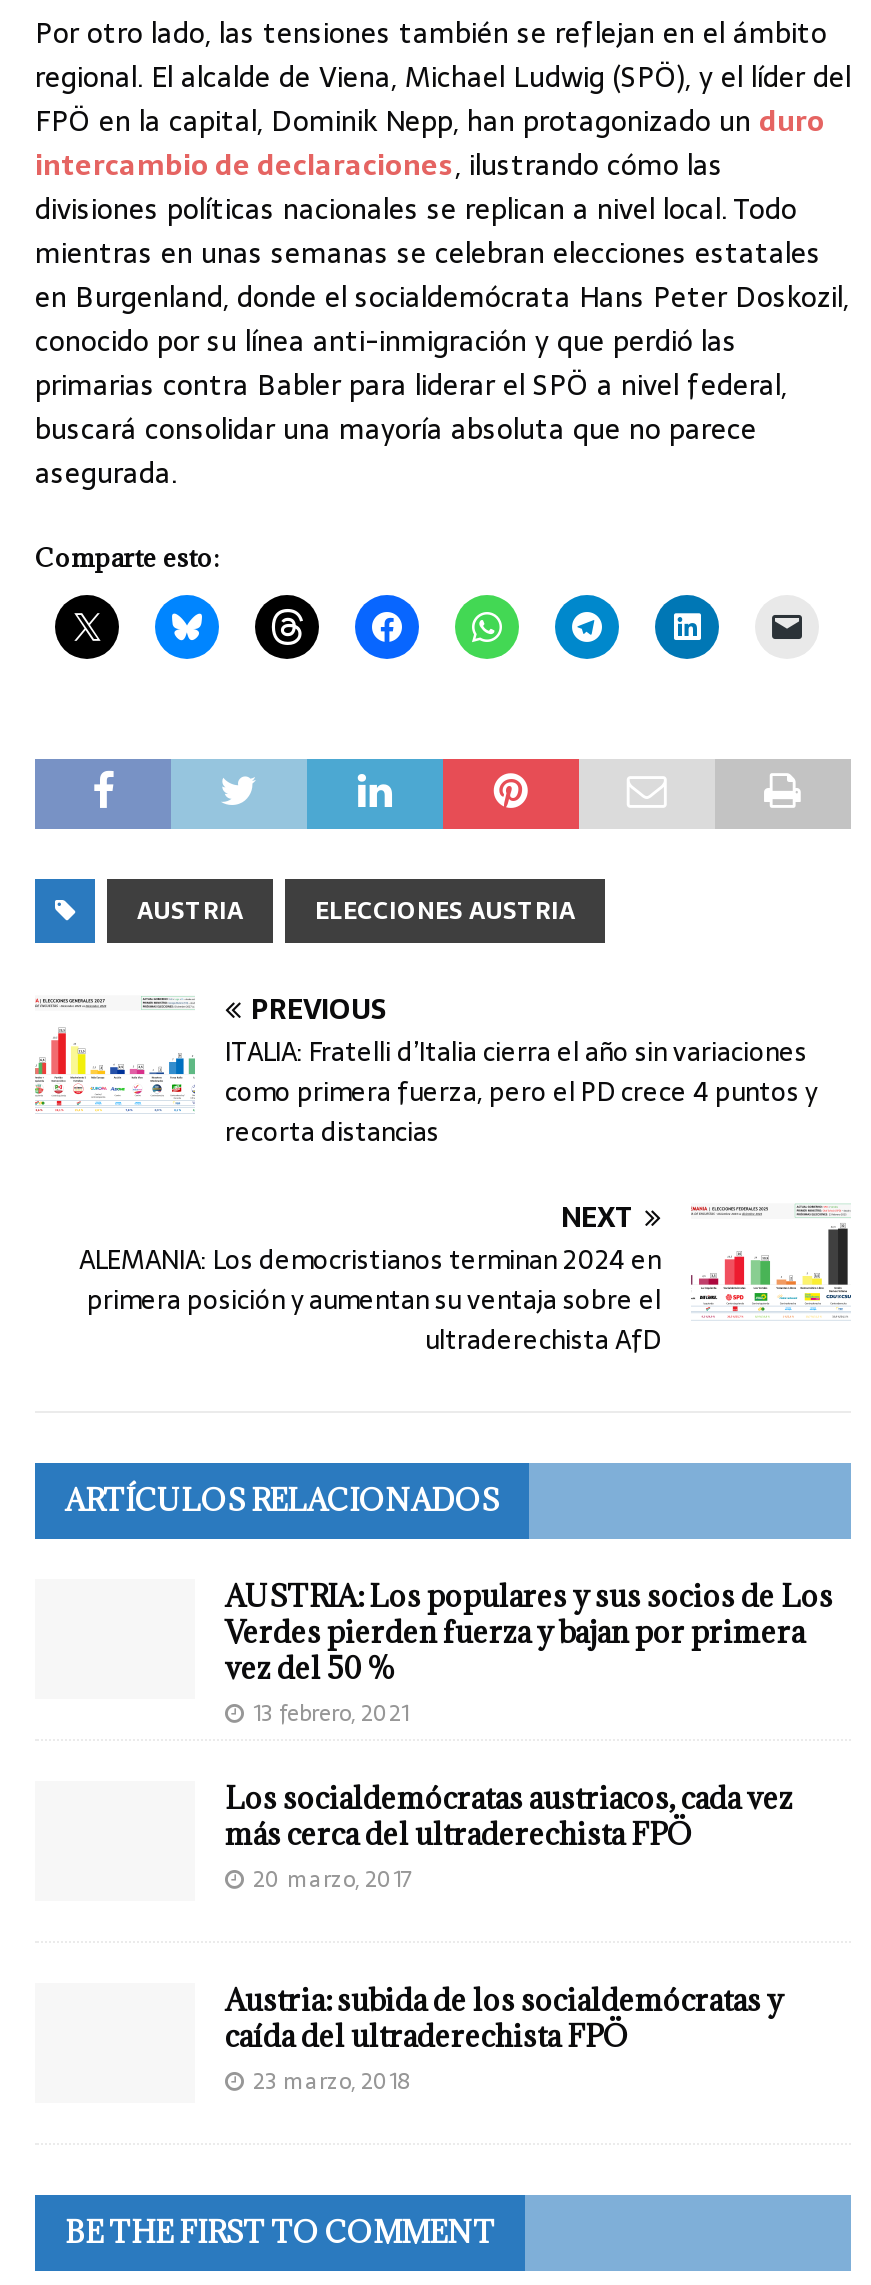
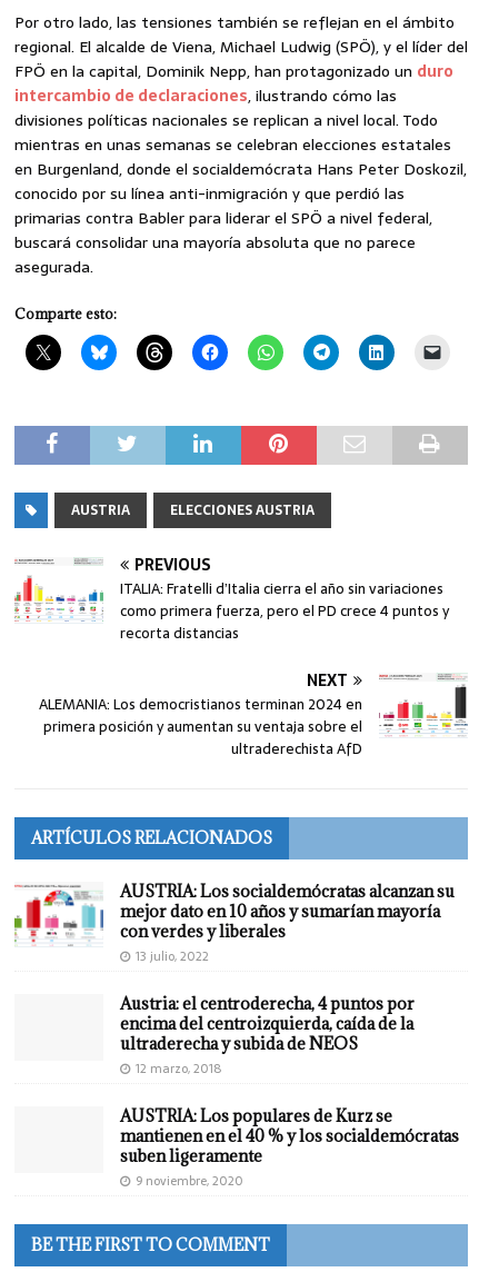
+ [image]

- AUSTRIA: Los populares y sus socios de Los
- Verdes pierden fuerza y bajan por primera
- vez del 50 %
- 13 febrero, 2021
+ AUSTRIA: Los socialdemócratas alcanzan su
+ mejor dato en 10 años y sumarían mayoría
+ con verdes y liberales
+ 13 julio, 2022

- Los socialdemócratas austriacos, cada vez
- más cerca del ultraderechista FPÖ
- 20 marzo, 2017
+ Austria: el centroderecha, 4 puntos por
+ encima del centroizquierda, caída de la
+ ultraderecha y subida de NEOS
+ 12 marzo, 2018

- Austria: subida de los socialdemócratas y
- caída del ultraderechista FPÖ
- 23 marzo, 2018
+ AUSTRIA: Los populares de Kurz se
+ mantienen en el 40 % y los socialdemócratas
+ suben ligeramente
+ 9 noviembre, 2020
